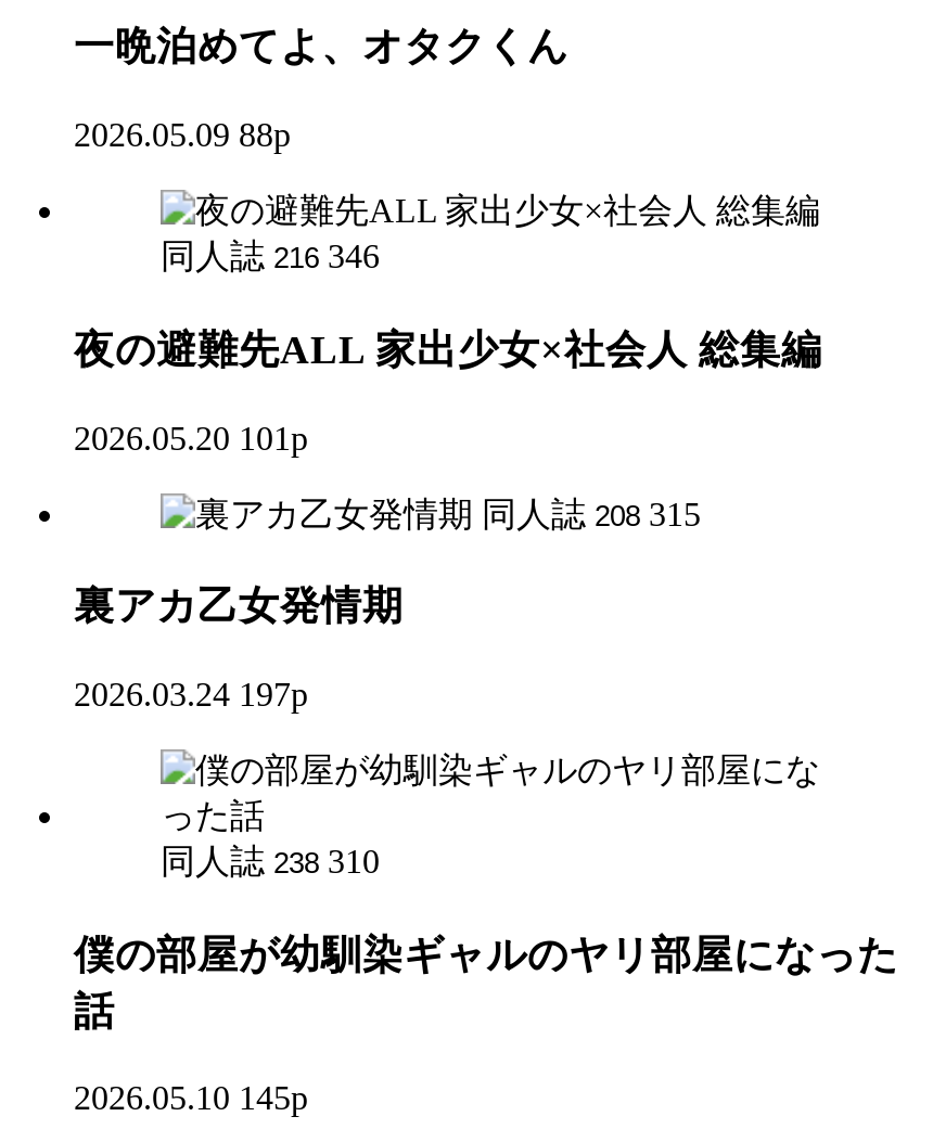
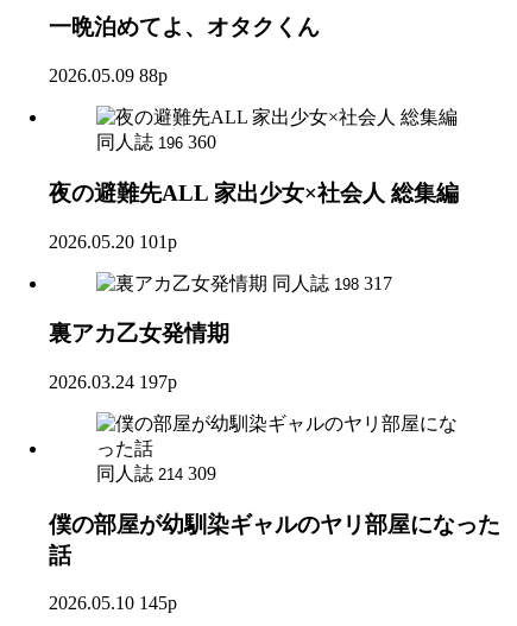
- 同人誌 216 346
+ 同人誌 196 360

- 同人誌 208 315
+ 同人誌 198 317

- 同人誌 238 310
+ 同人誌 214 309
